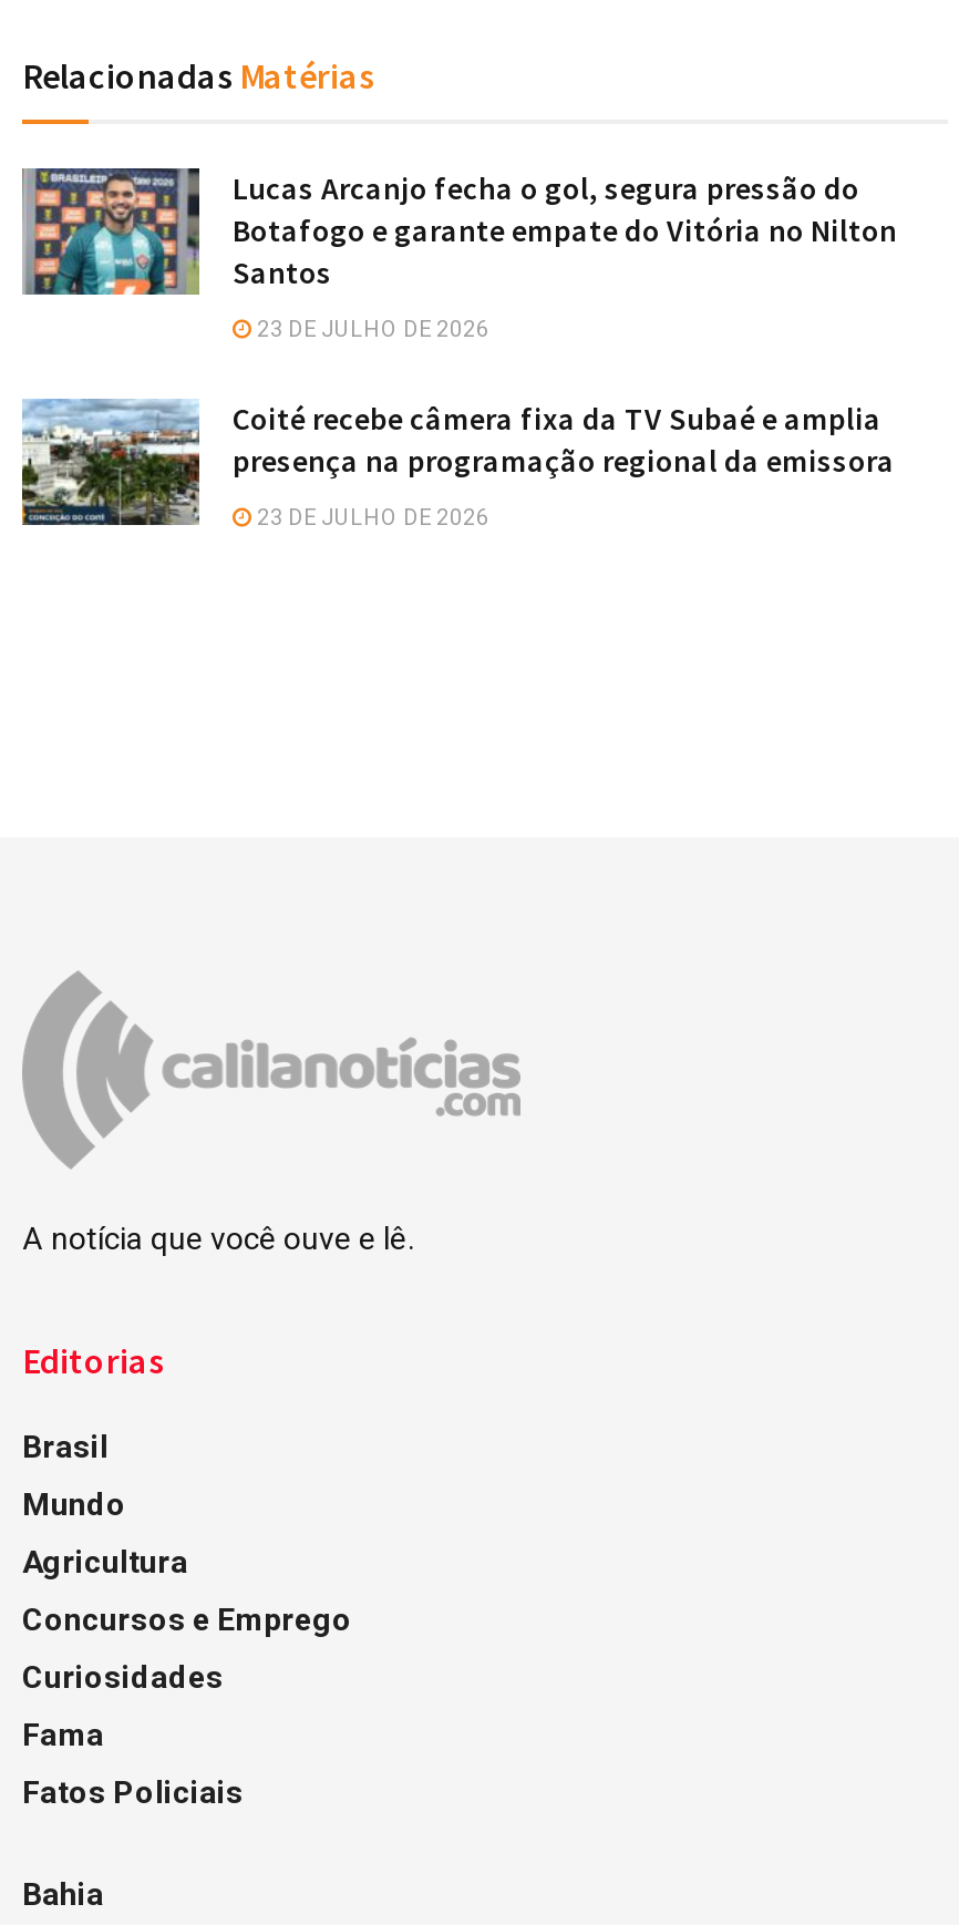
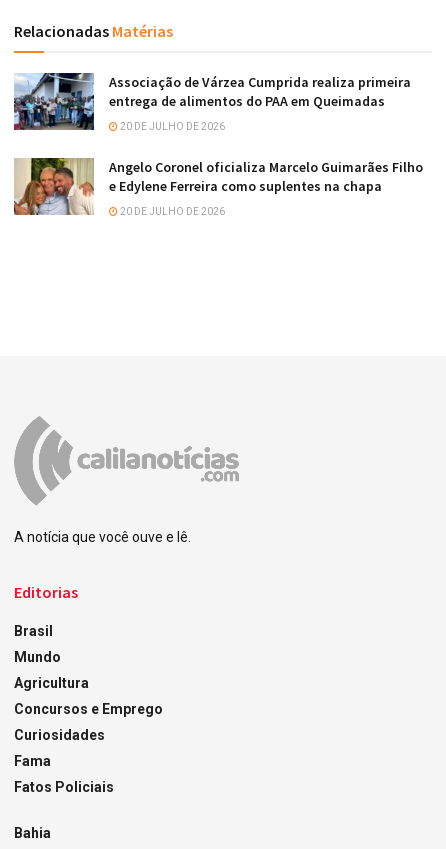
- [image]
- Lucas Arcanjo fecha o gol, segura pressão do
- Botafogo e garante empate do Vitória no Nilton
- Santos
+ [image]
+ Associação de Várzea Cumprida realiza primeira
+ entrega de alimentos do PAA em Queimadas

- 23 DE JULHO DE 2026
+ 20 DE JULHO DE 2026

- [image]
- Coité recebe câmera fixa da TV Subaé e amplia
- presença na programação regional da emissora
+ [image]
+ Angelo Coronel oficializa Marcelo Guimarães Filho
+ e Edylene Ferreira como suplentes na chapa

- 23 DE JULHO DE 2026
+ 20 DE JULHO DE 2026
